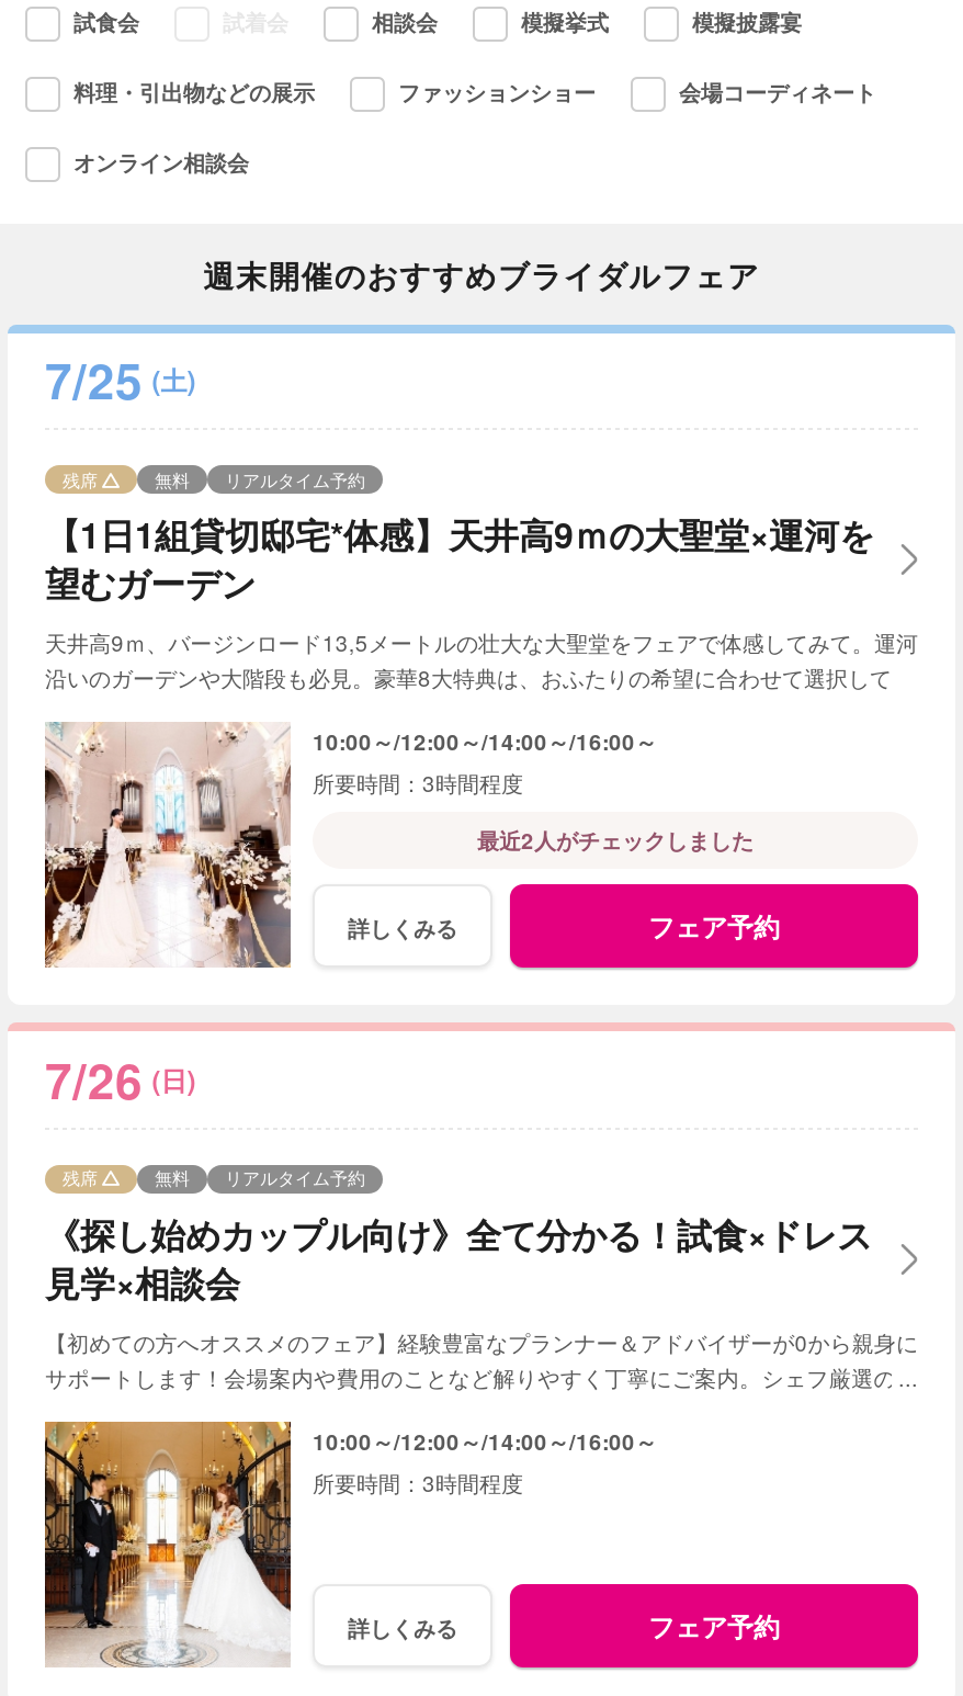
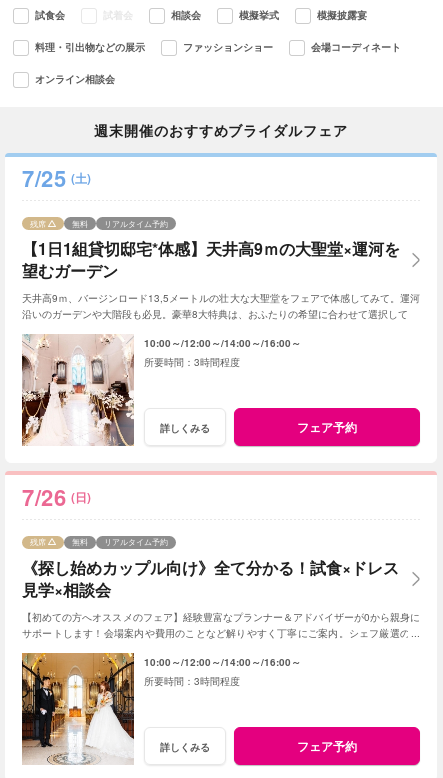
- 最近2人がチェックしました
